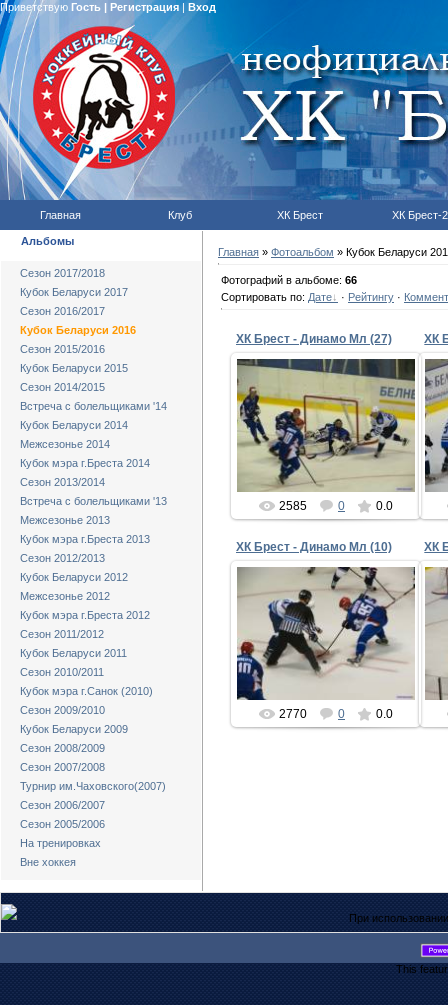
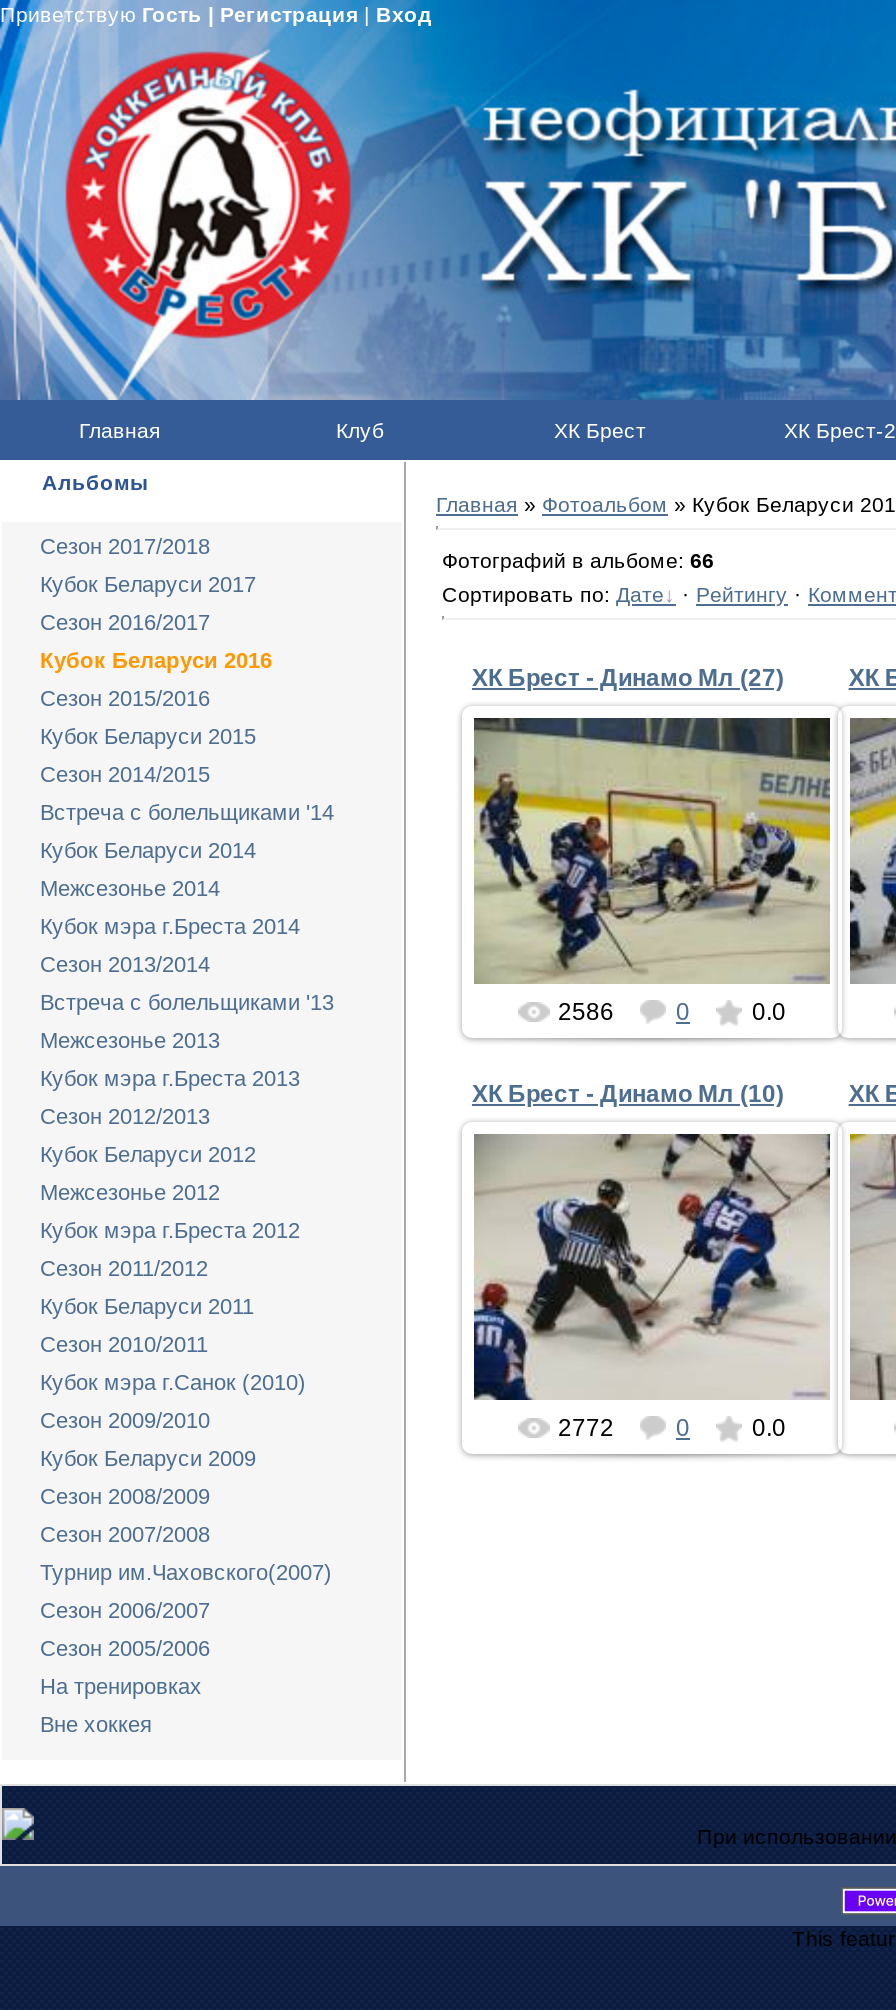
- 2585
+ 2586

- 2770
+ 2772
